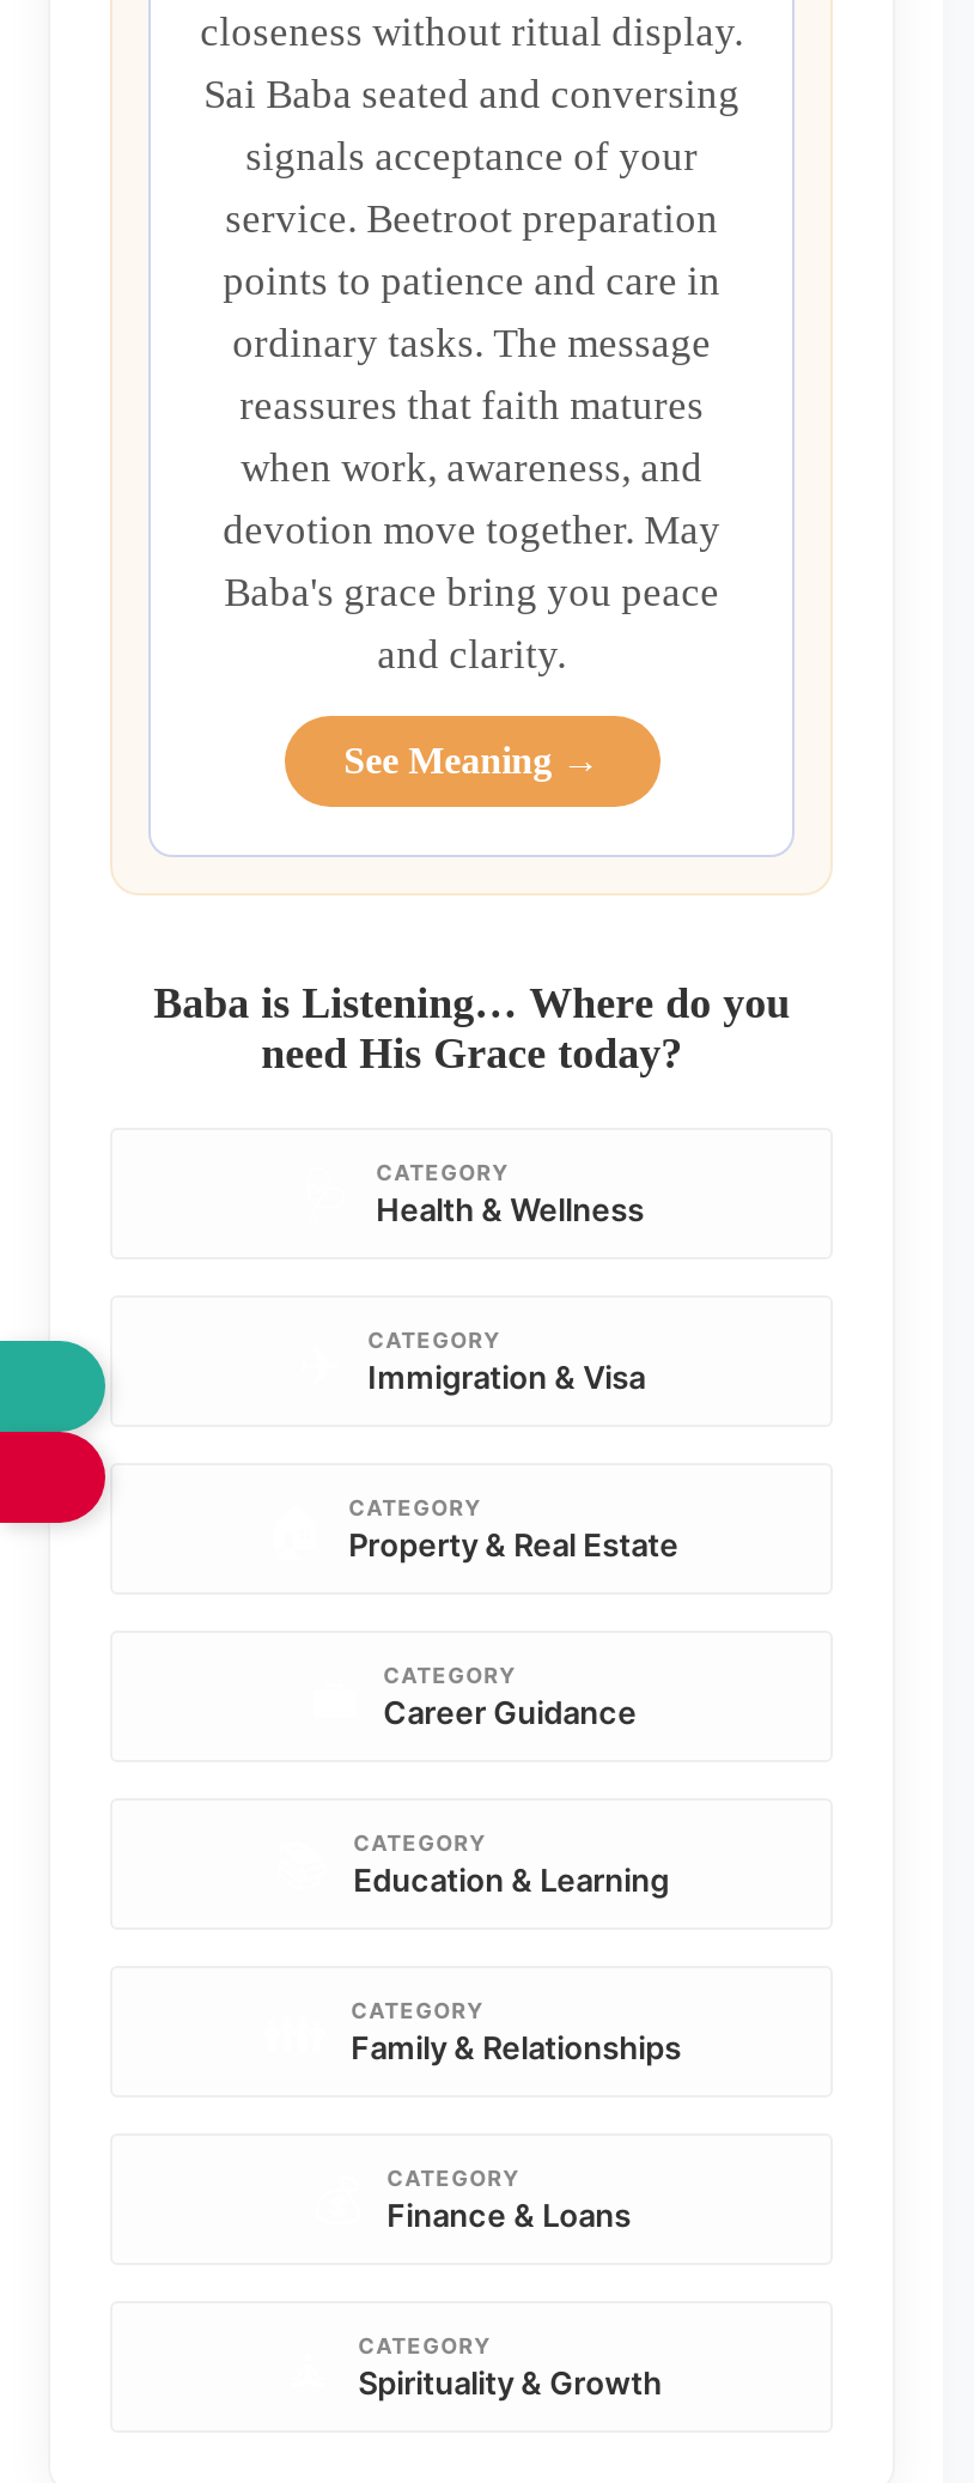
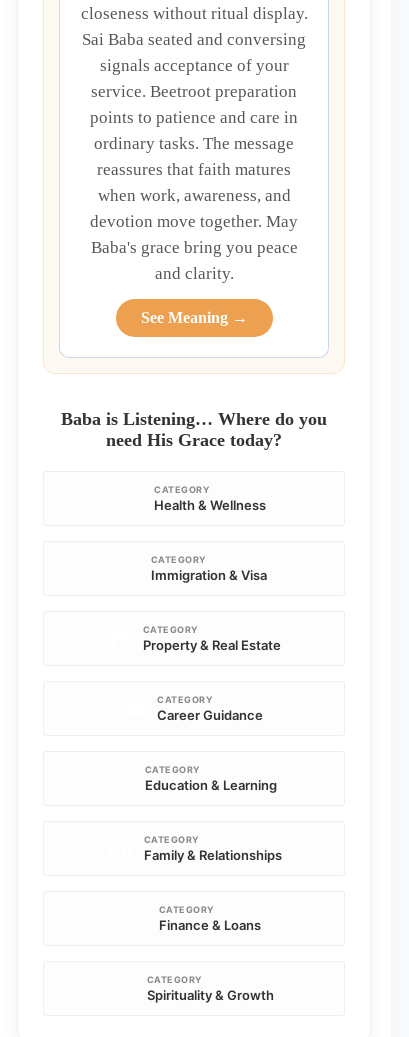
- [image]
